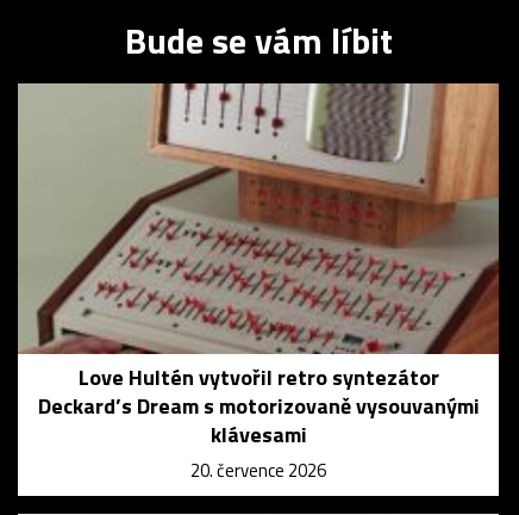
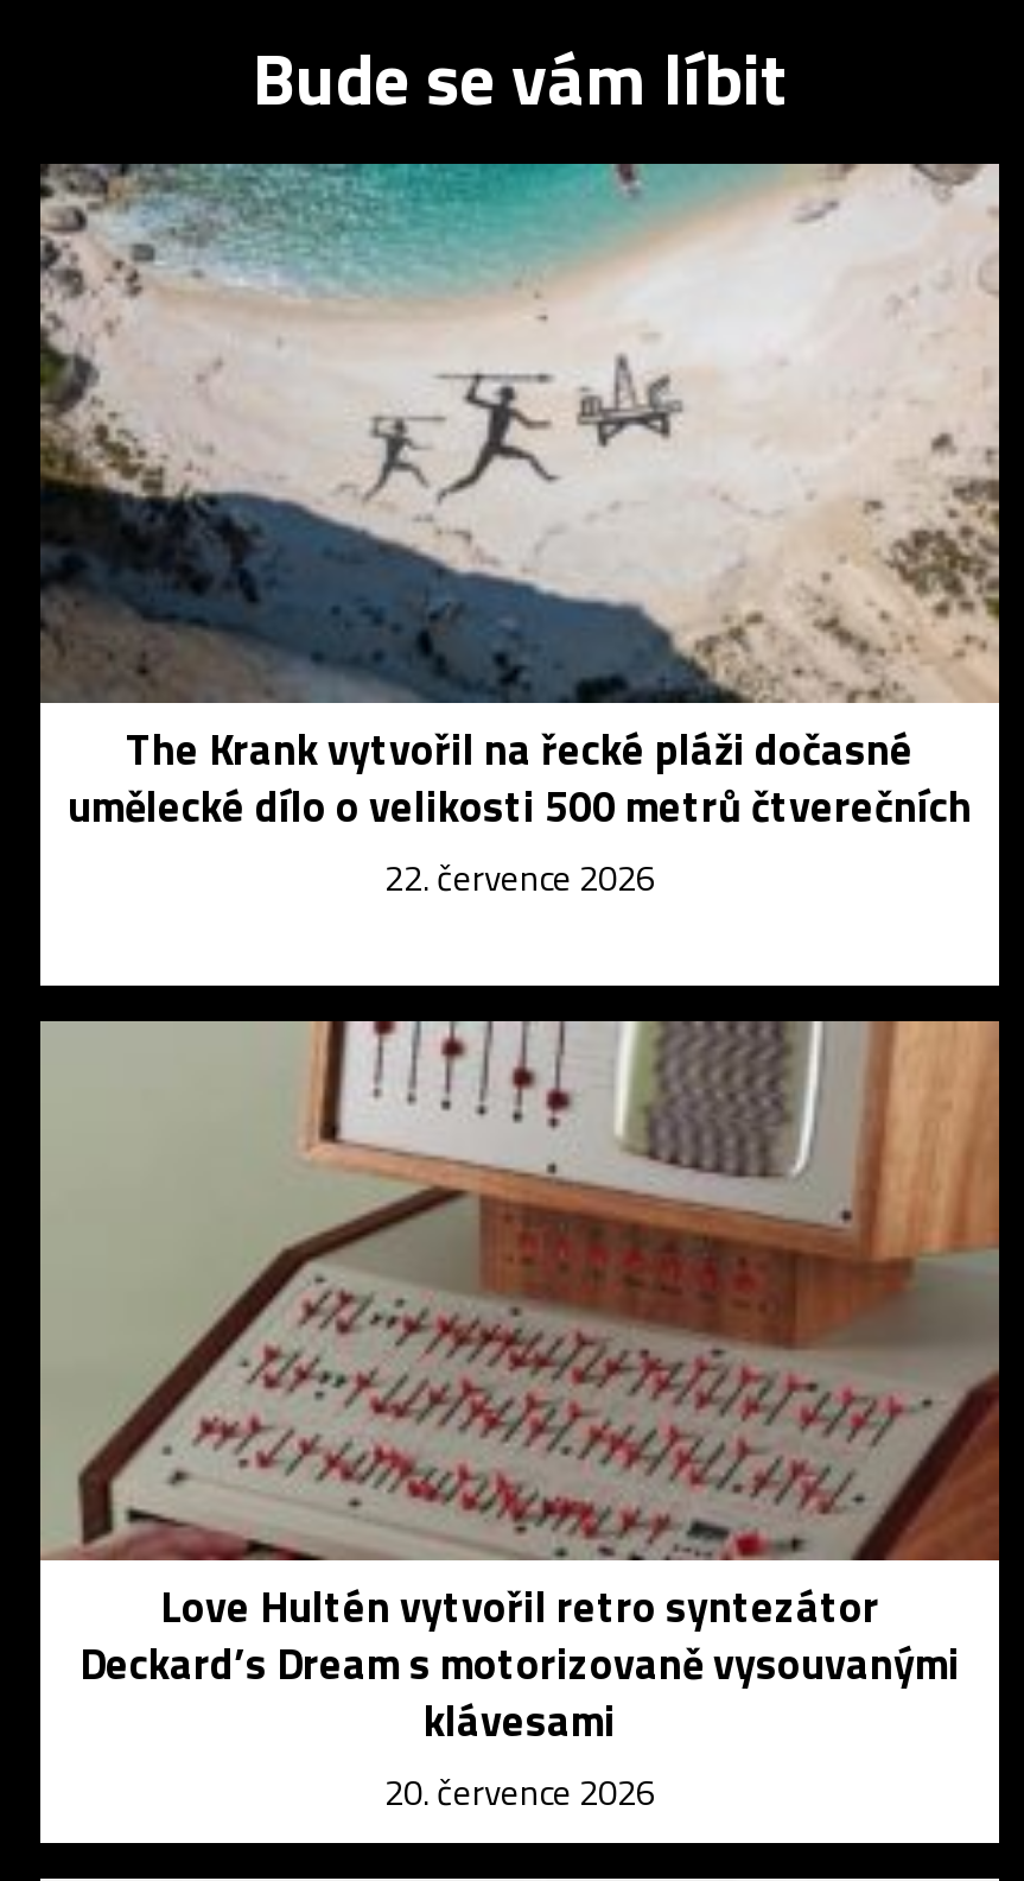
+ [image]
+ The Krank vytvořil na řecké pláži dočasné
+ umělecké dílo o velikosti 500 metrů čtverečních
+ 22. července 2026
